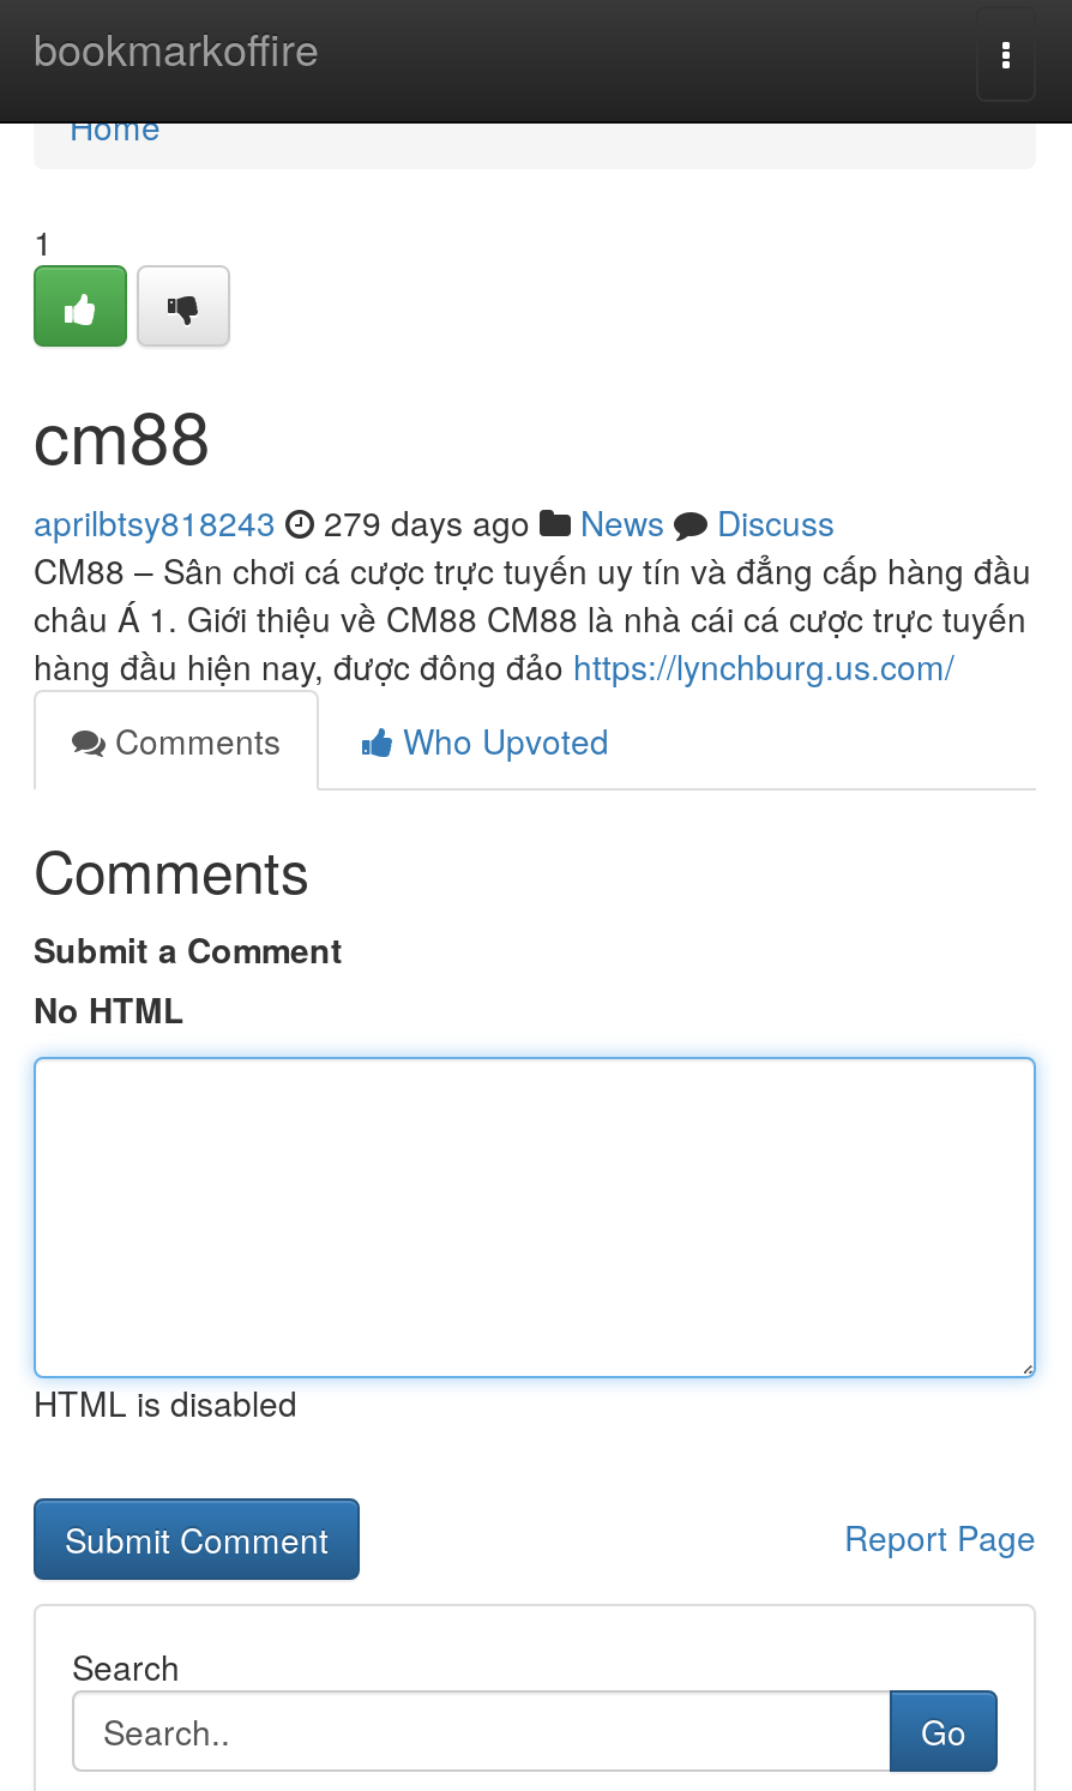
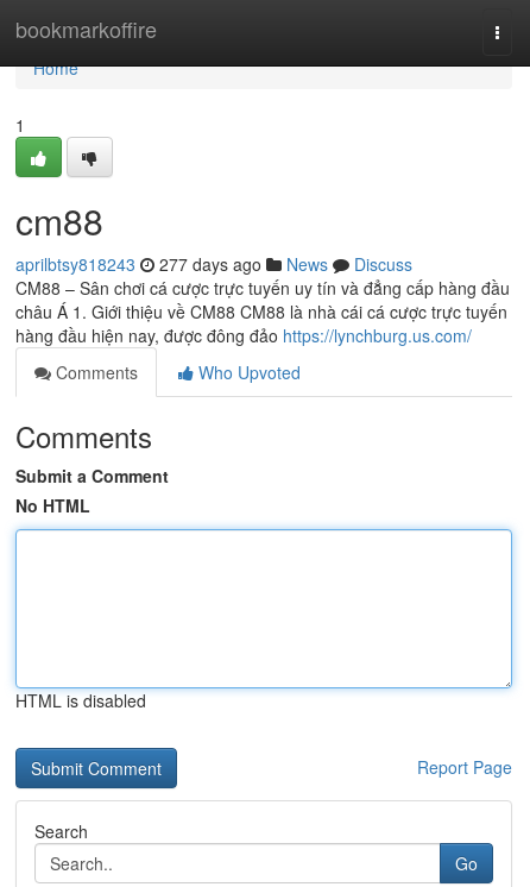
- aprilbtsy818243 279 days ago News Discuss
+ aprilbtsy818243 277 days ago News Discuss
